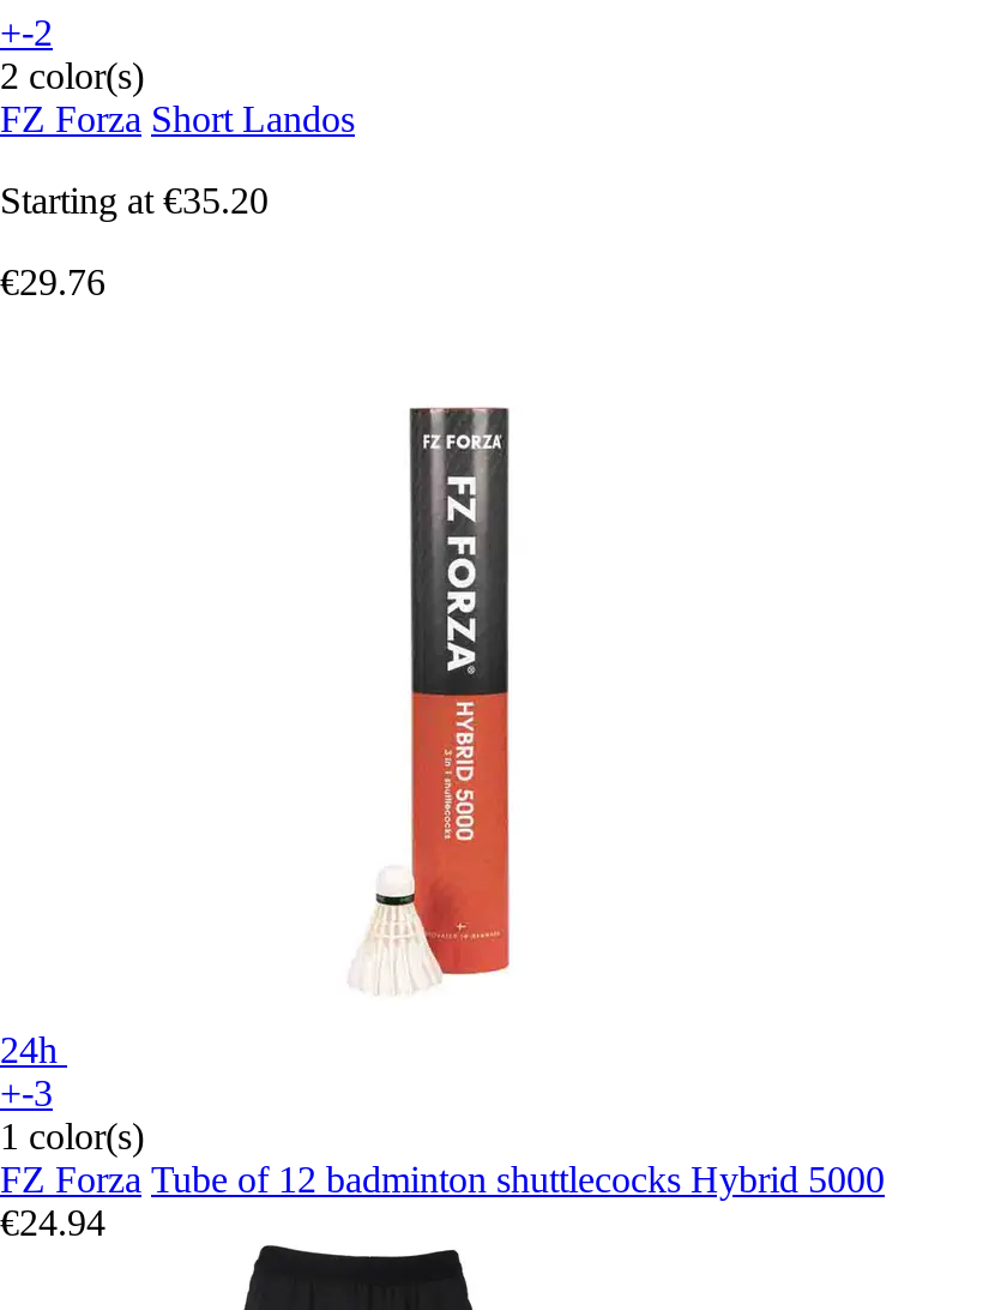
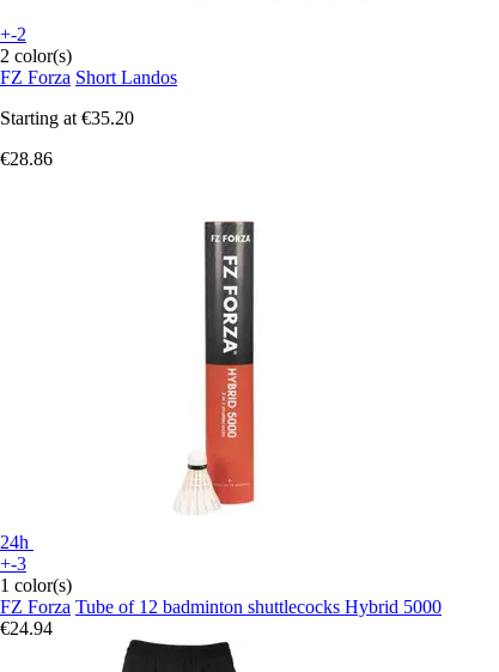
- €29.76
+ €28.86
